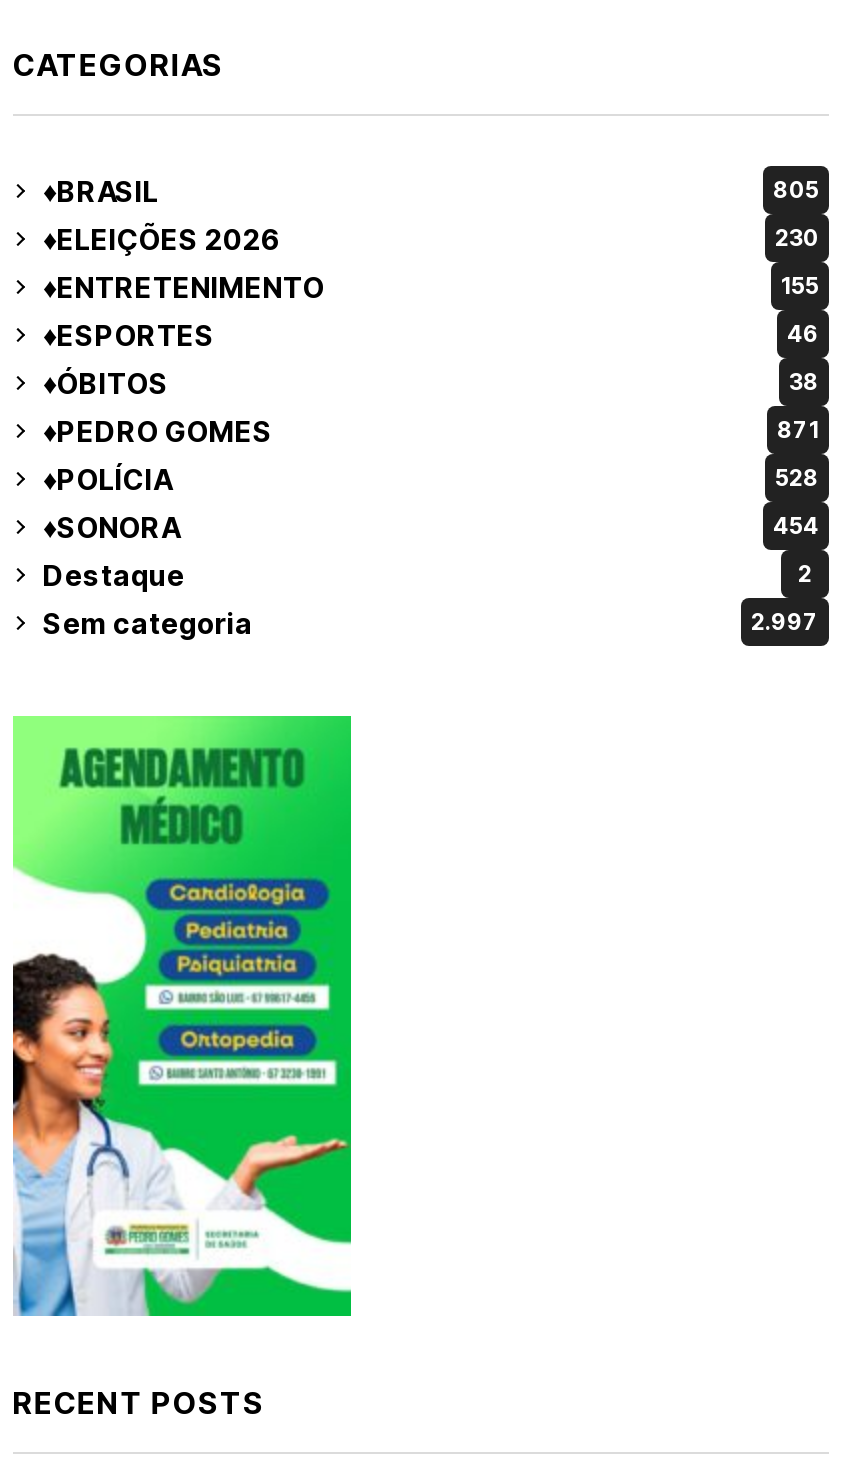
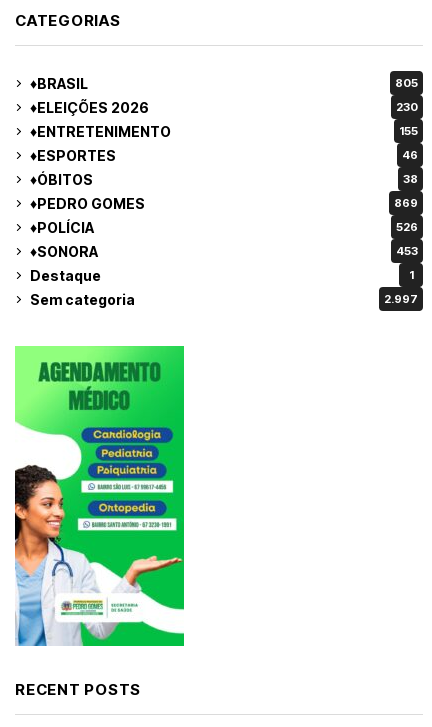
- 871
+ 869

- 528
+ 526

- 454
+ 453

- 2
+ 1
